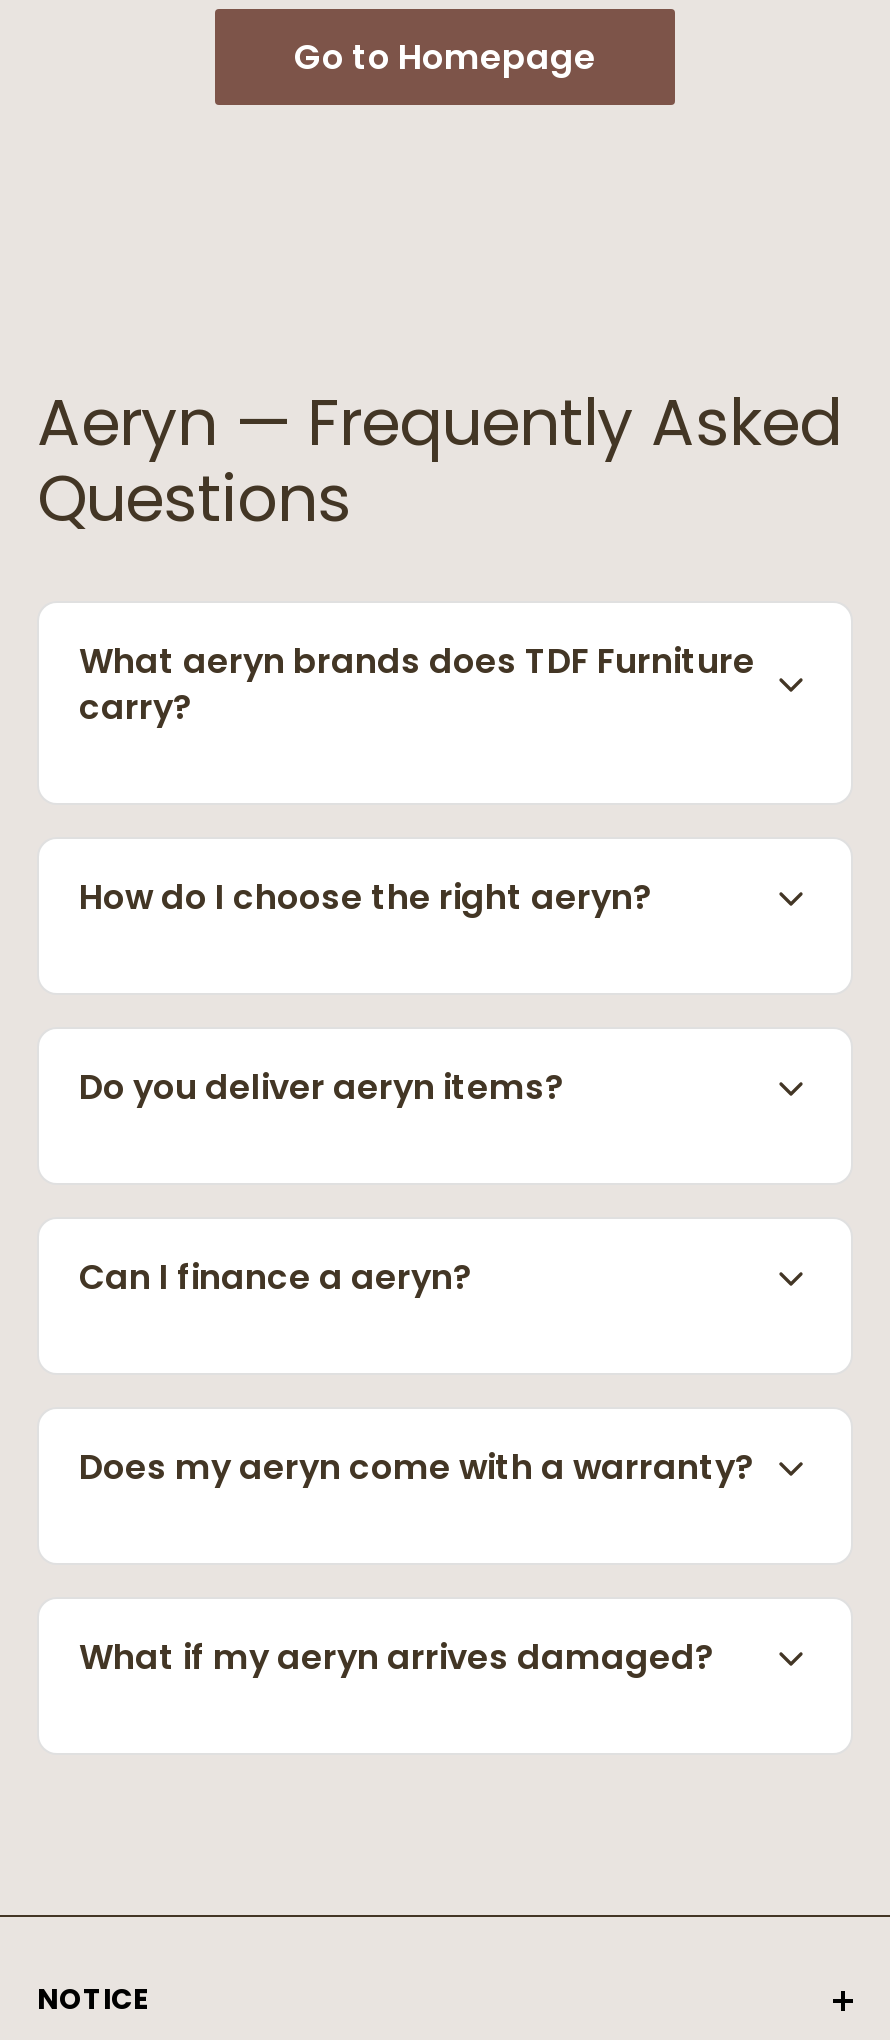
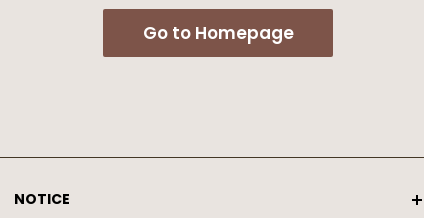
- [image]
- Aeryn — Frequently Asked
- Questions
- What aeryn brands does TDF Furniture
- carry?

- How do I choose the right aeryn?

- Do you deliver aeryn items?

- Can I finance a aeryn?

- Does my aeryn come with a warranty?

- What if my aeryn arrives damaged?
